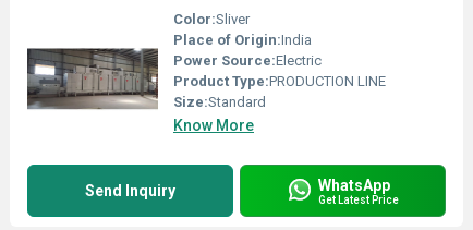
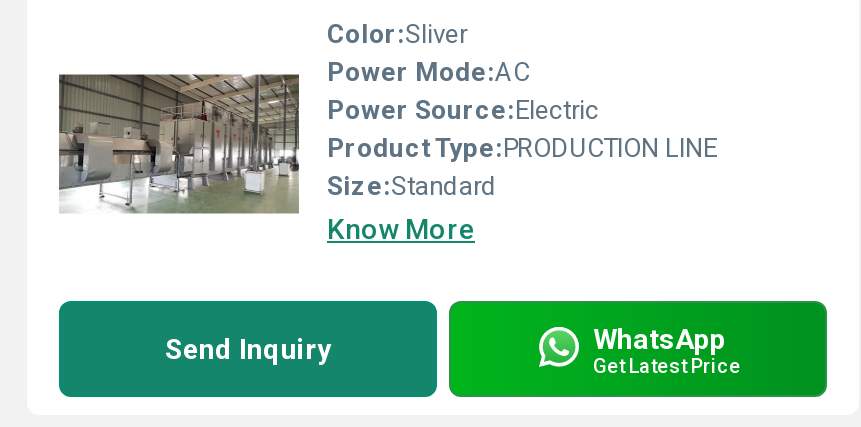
- [image]
- Place of Origin:India
+ [image]
+ Power Mode:AC
